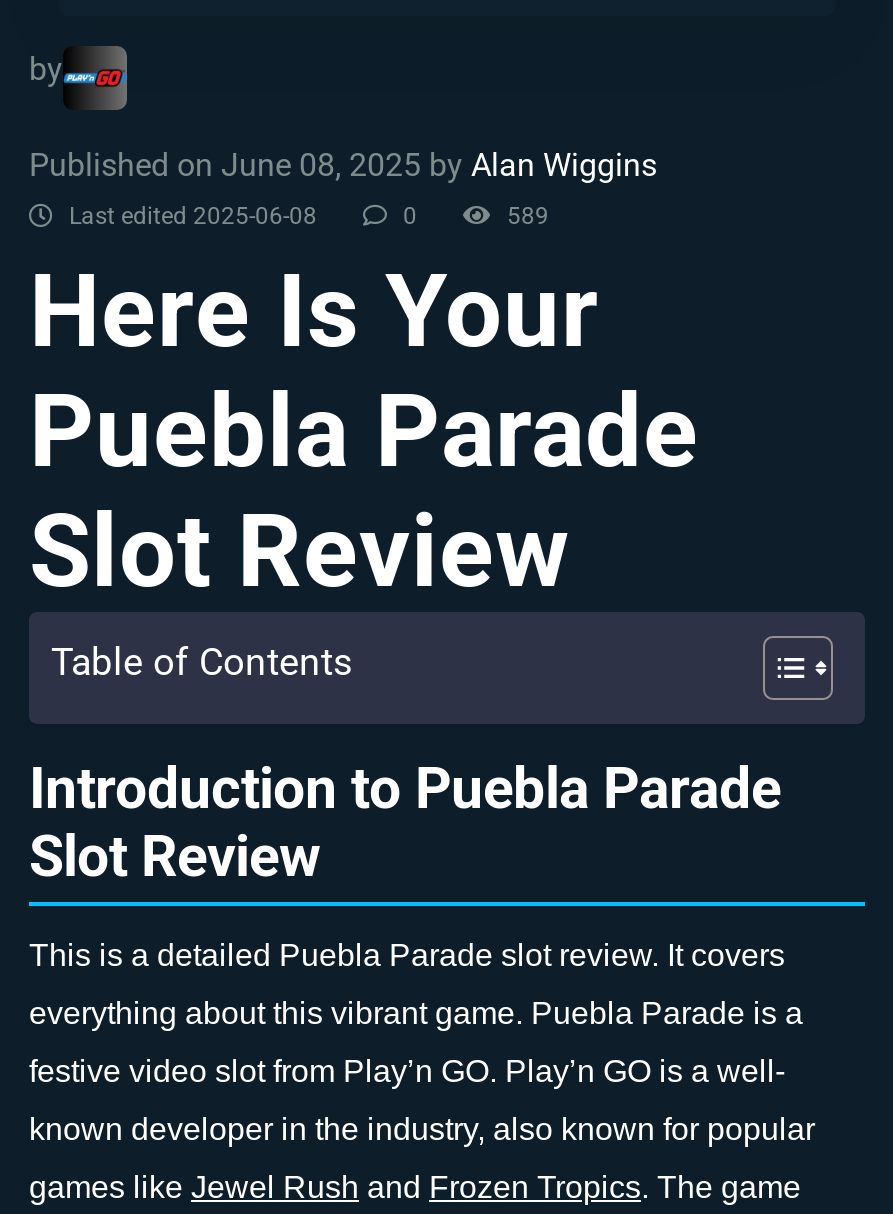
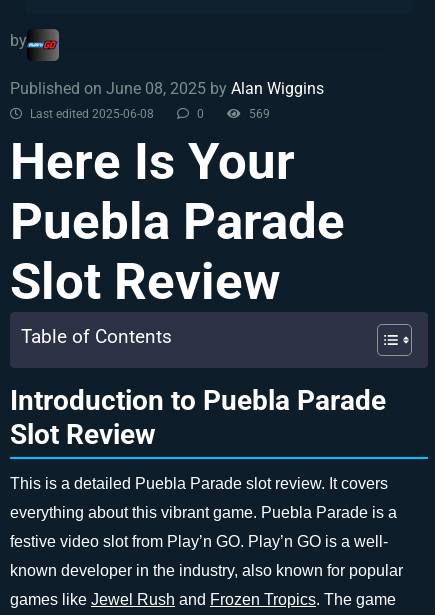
- 589
+ 569
